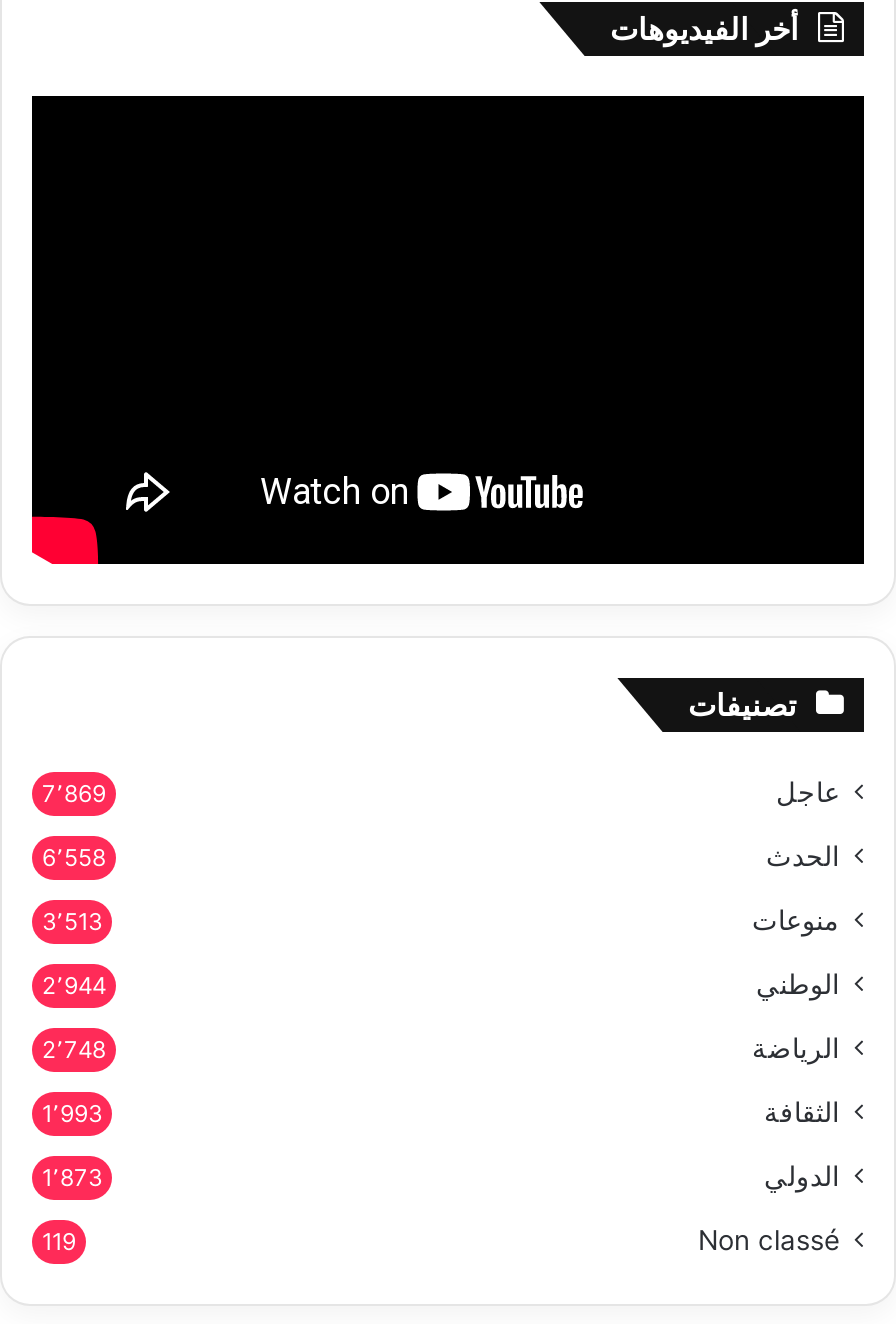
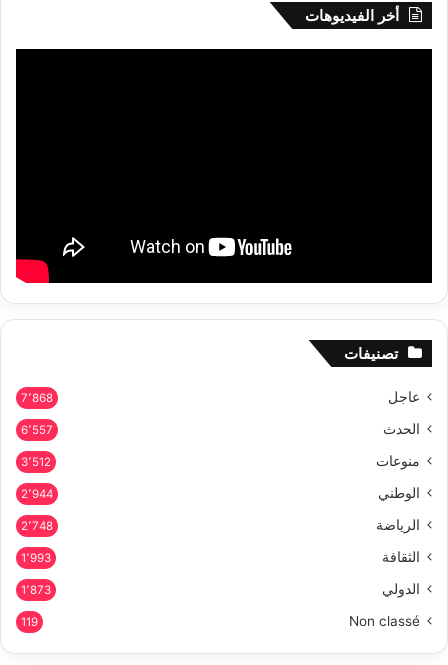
- 7٬869
+ 7٬868

- 6٬558
+ 6٬557

- 3٬513
+ 3٬512
